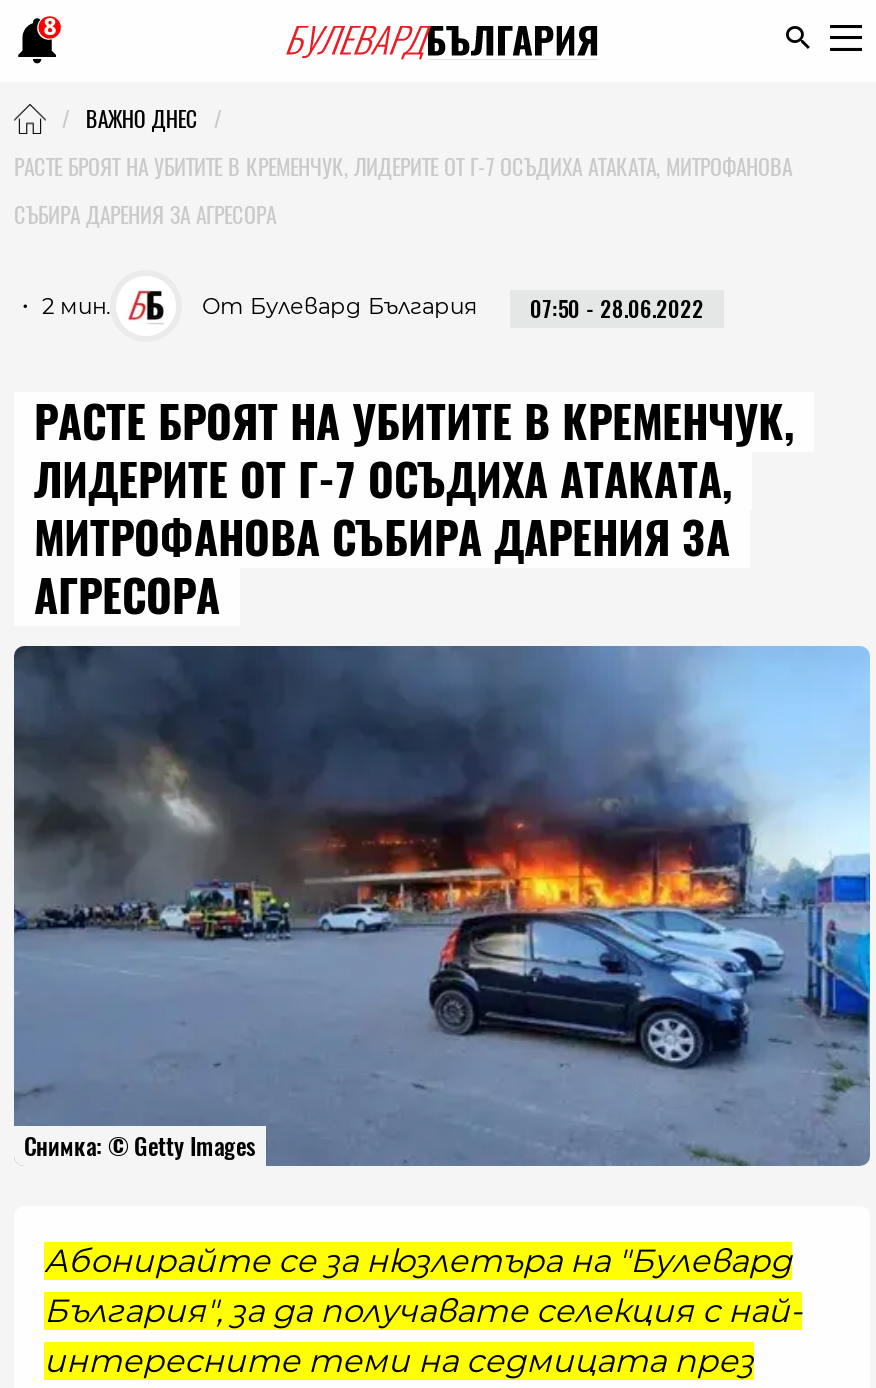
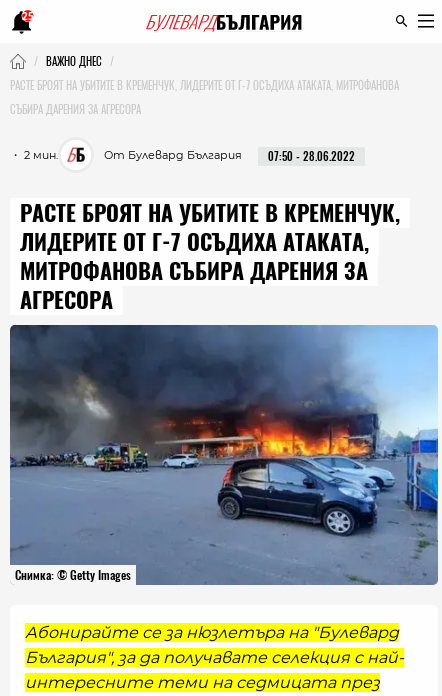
- 8
+ 25
